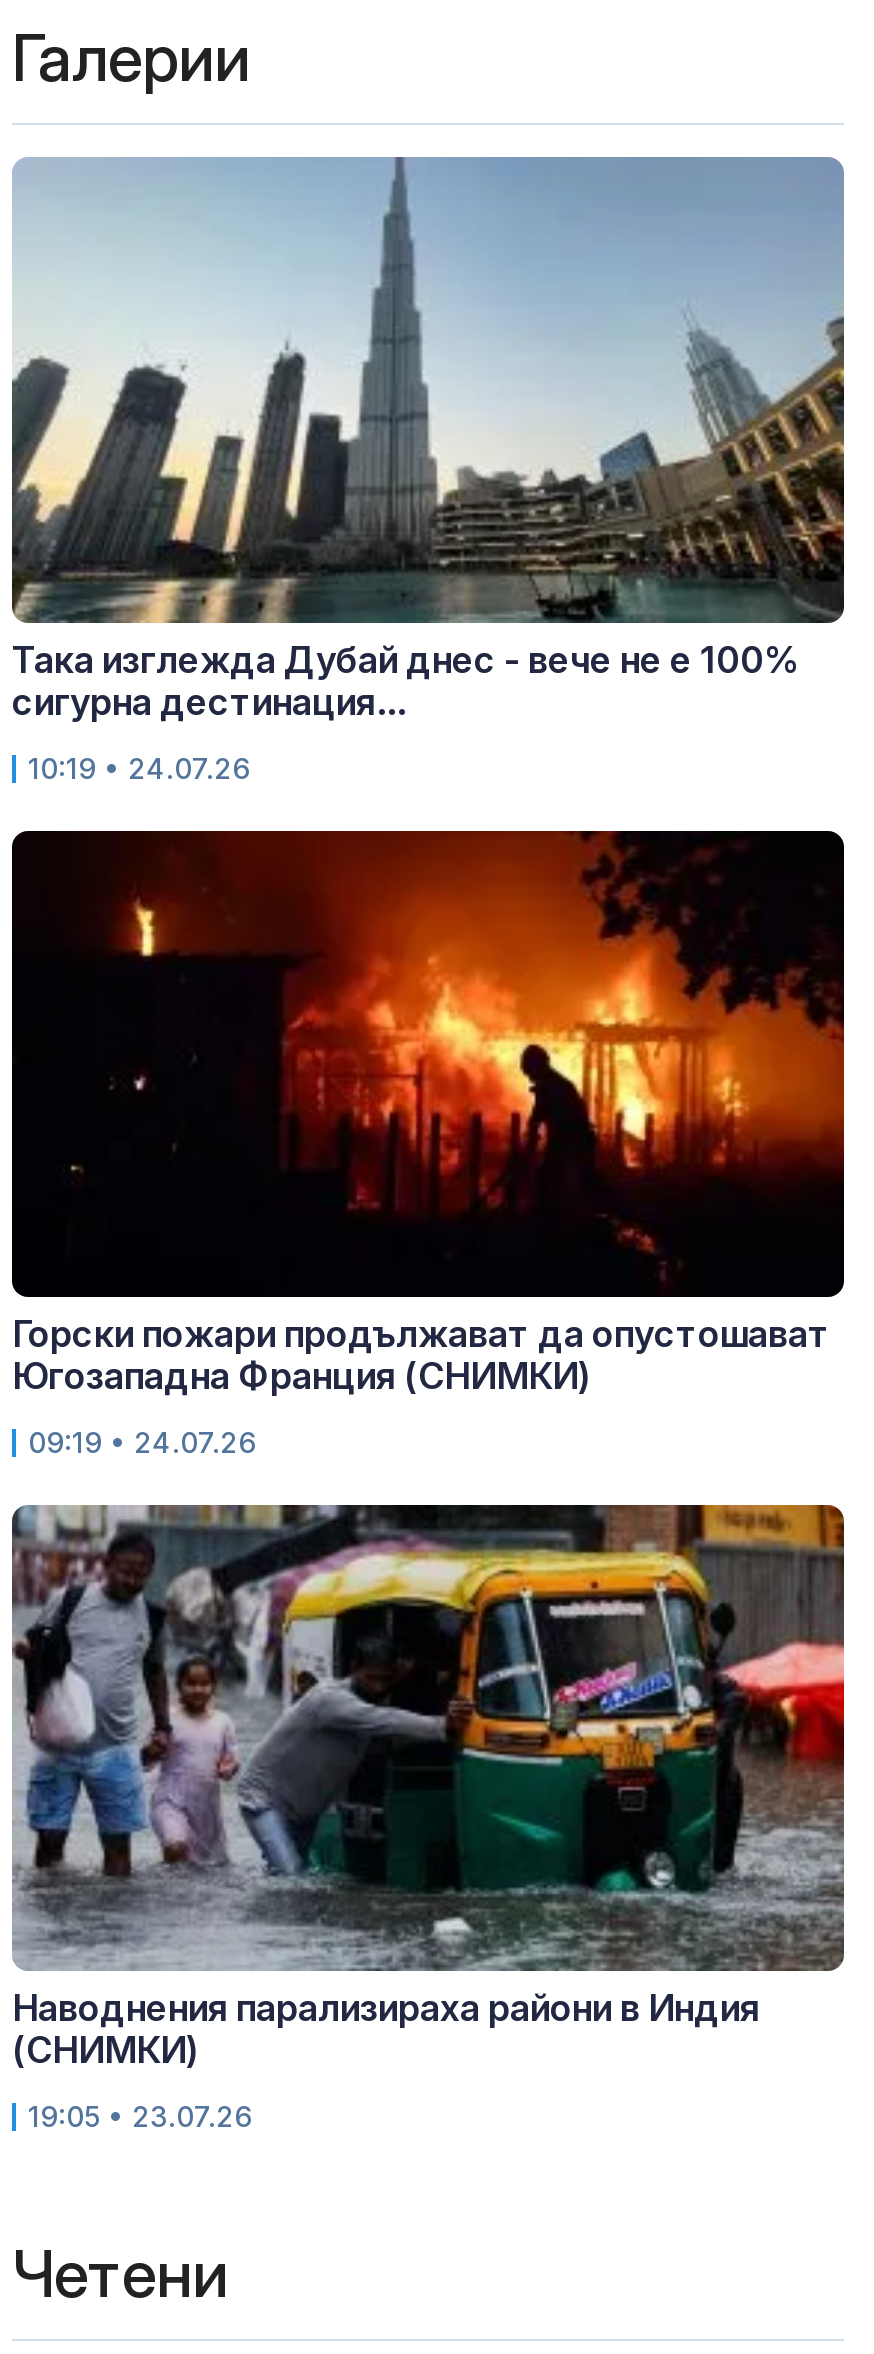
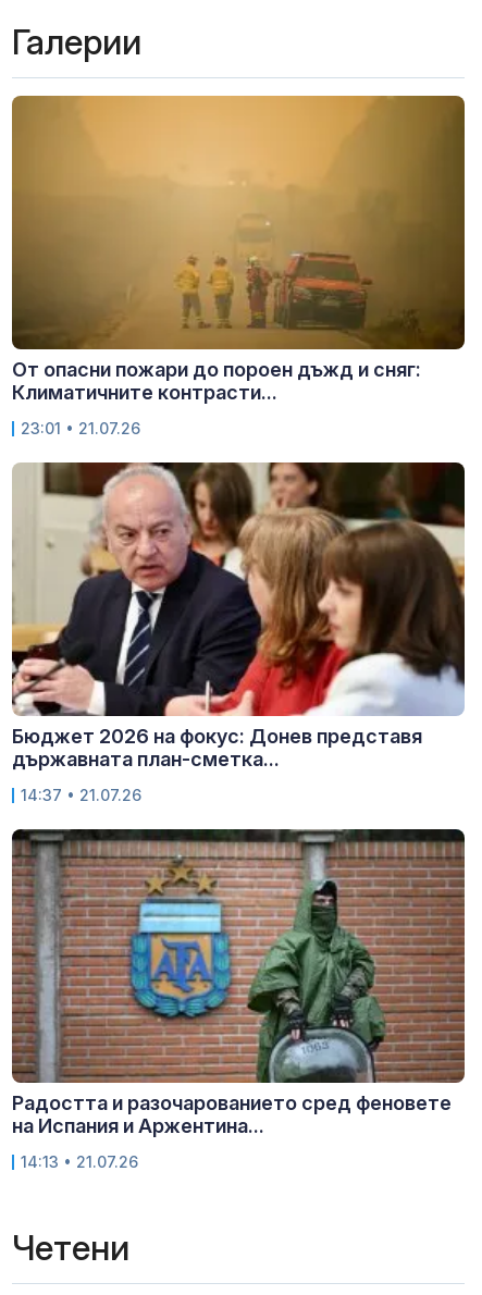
- [image]
- Така изглежда Дубай днес - вече не е 100%
- сигурна дестинация...
+ [image]
+ От опасни пожари до пороен дъжд и сняг:
+ Климатичните контрасти...

- 10:19 • 24.07.26
+ 23:01 • 21.07.26

- [image]
- Горски пожари продължават да опустошават
- Югозападна Франция (СНИМКИ)
+ [image]
+ Бюджет 2026 на фокус: Донев представя
+ държавната план-сметка...

- 09:19 • 24.07.26
+ 14:37 • 21.07.26

- [image]
- Наводнения парализираха райони в Индия
- (СНИМКИ)
+ [image]
+ Радостта и разочарованието сред феновете
+ на Испания и Аржентина...

- 19:05 • 23.07.26
+ 14:13 • 21.07.26
